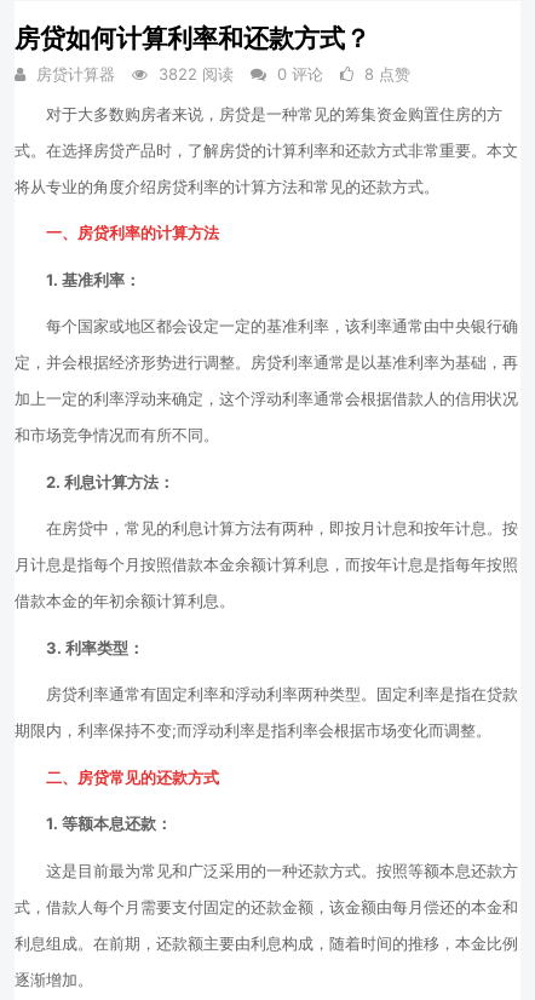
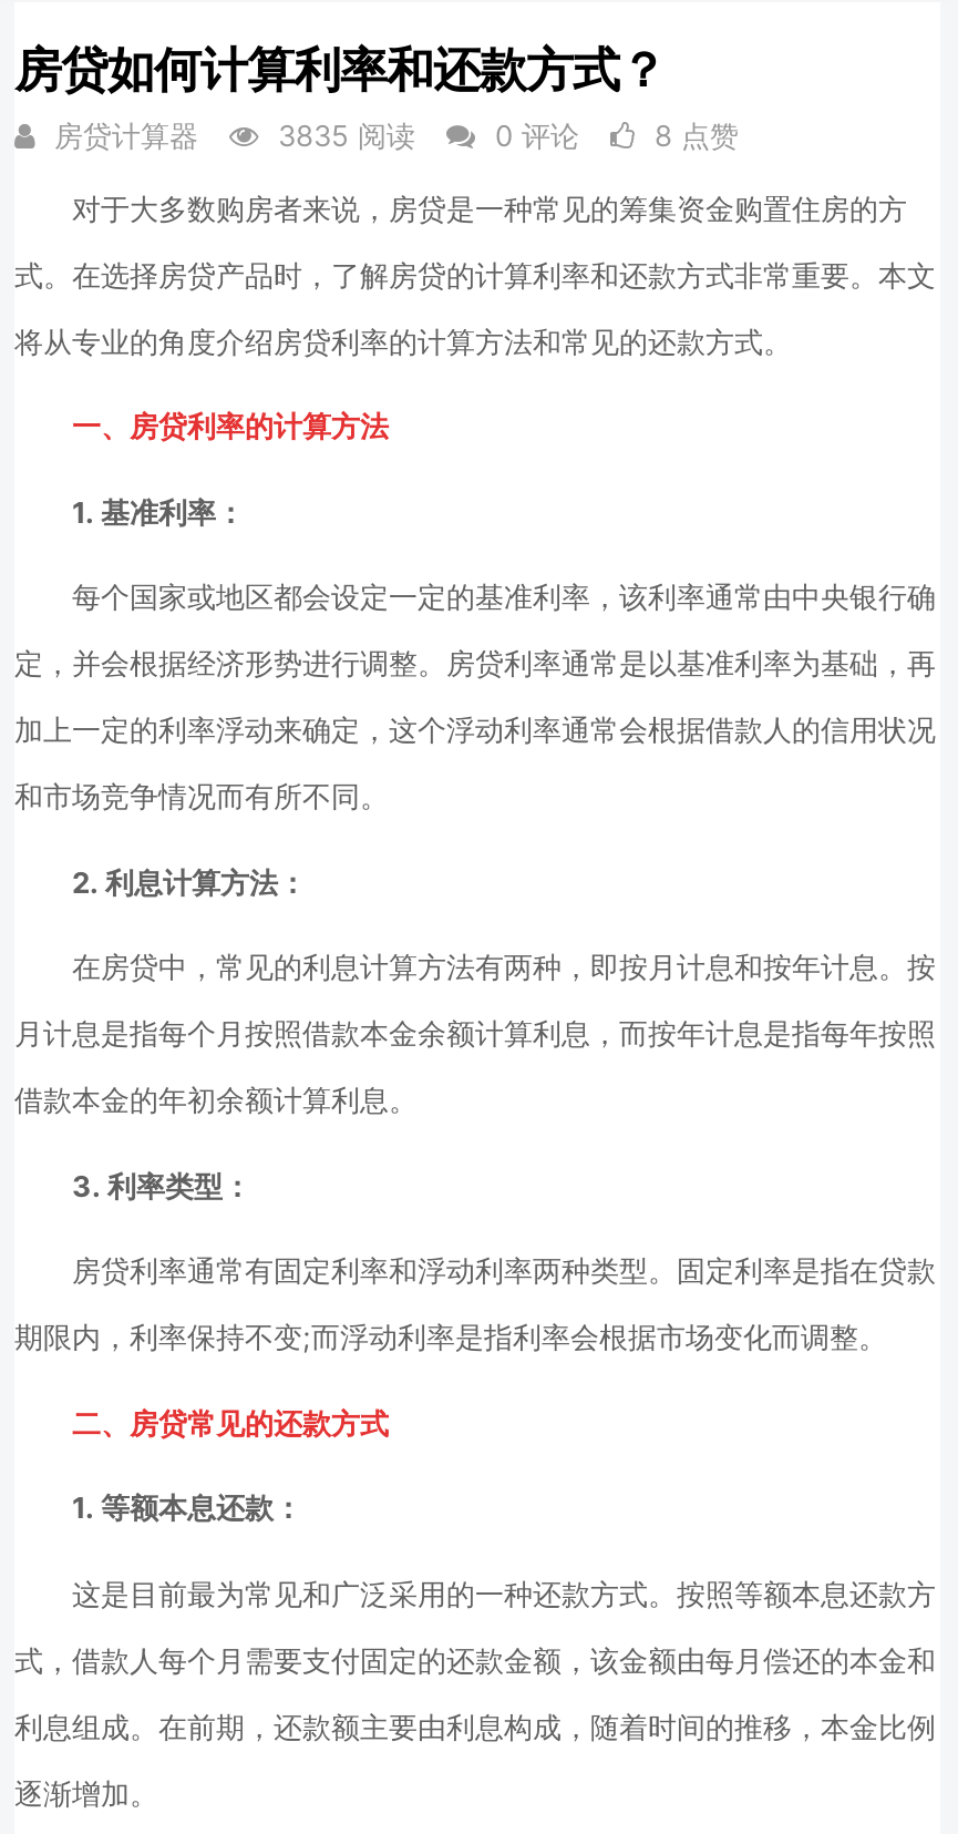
- 房贷计算器 3822 阅读 0 评论 8 点赞
+ 房贷计算器 3835 阅读 0 评论 8 点赞
